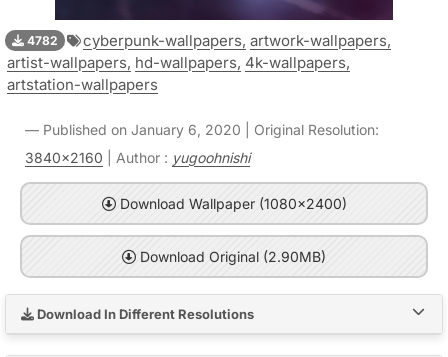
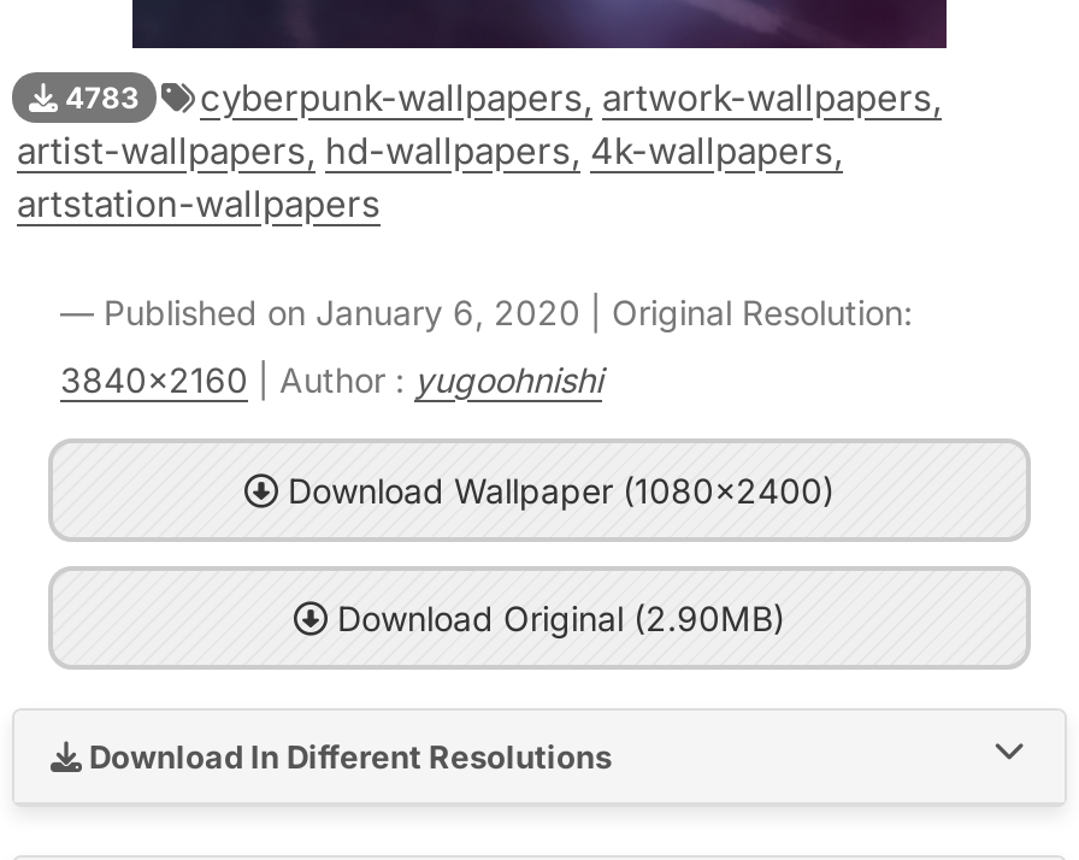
- 4782 cyberpunk-wallpapers, artwork-wallpapers,
+ 4783 cyberpunk-wallpapers, artwork-wallpapers,
